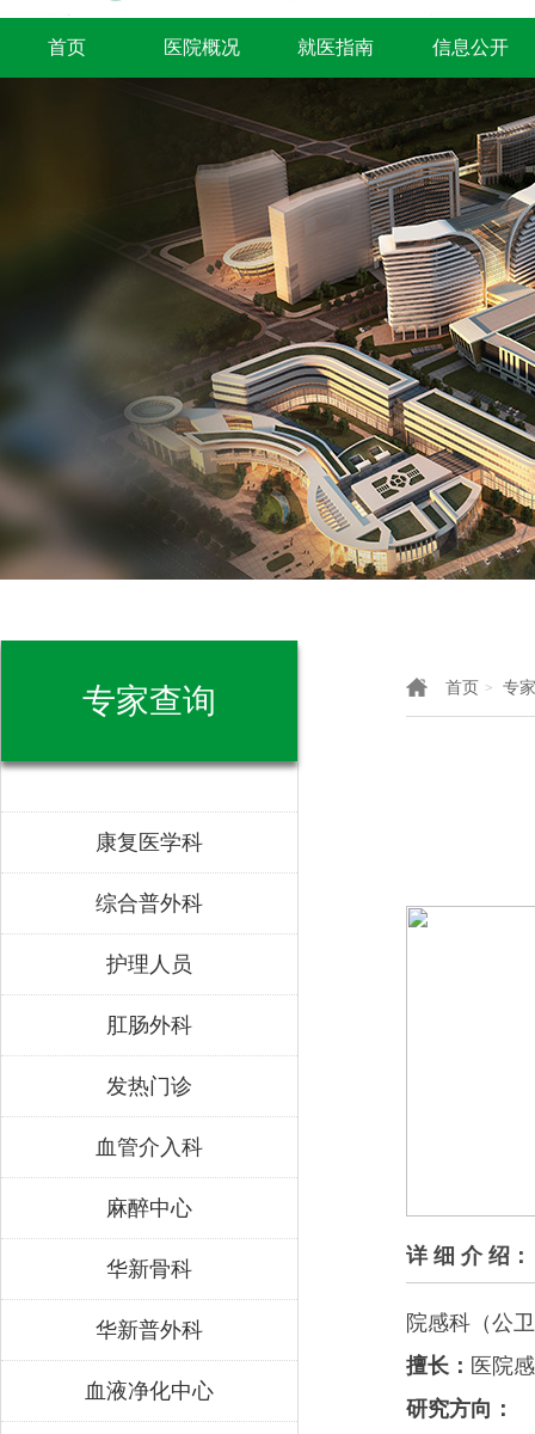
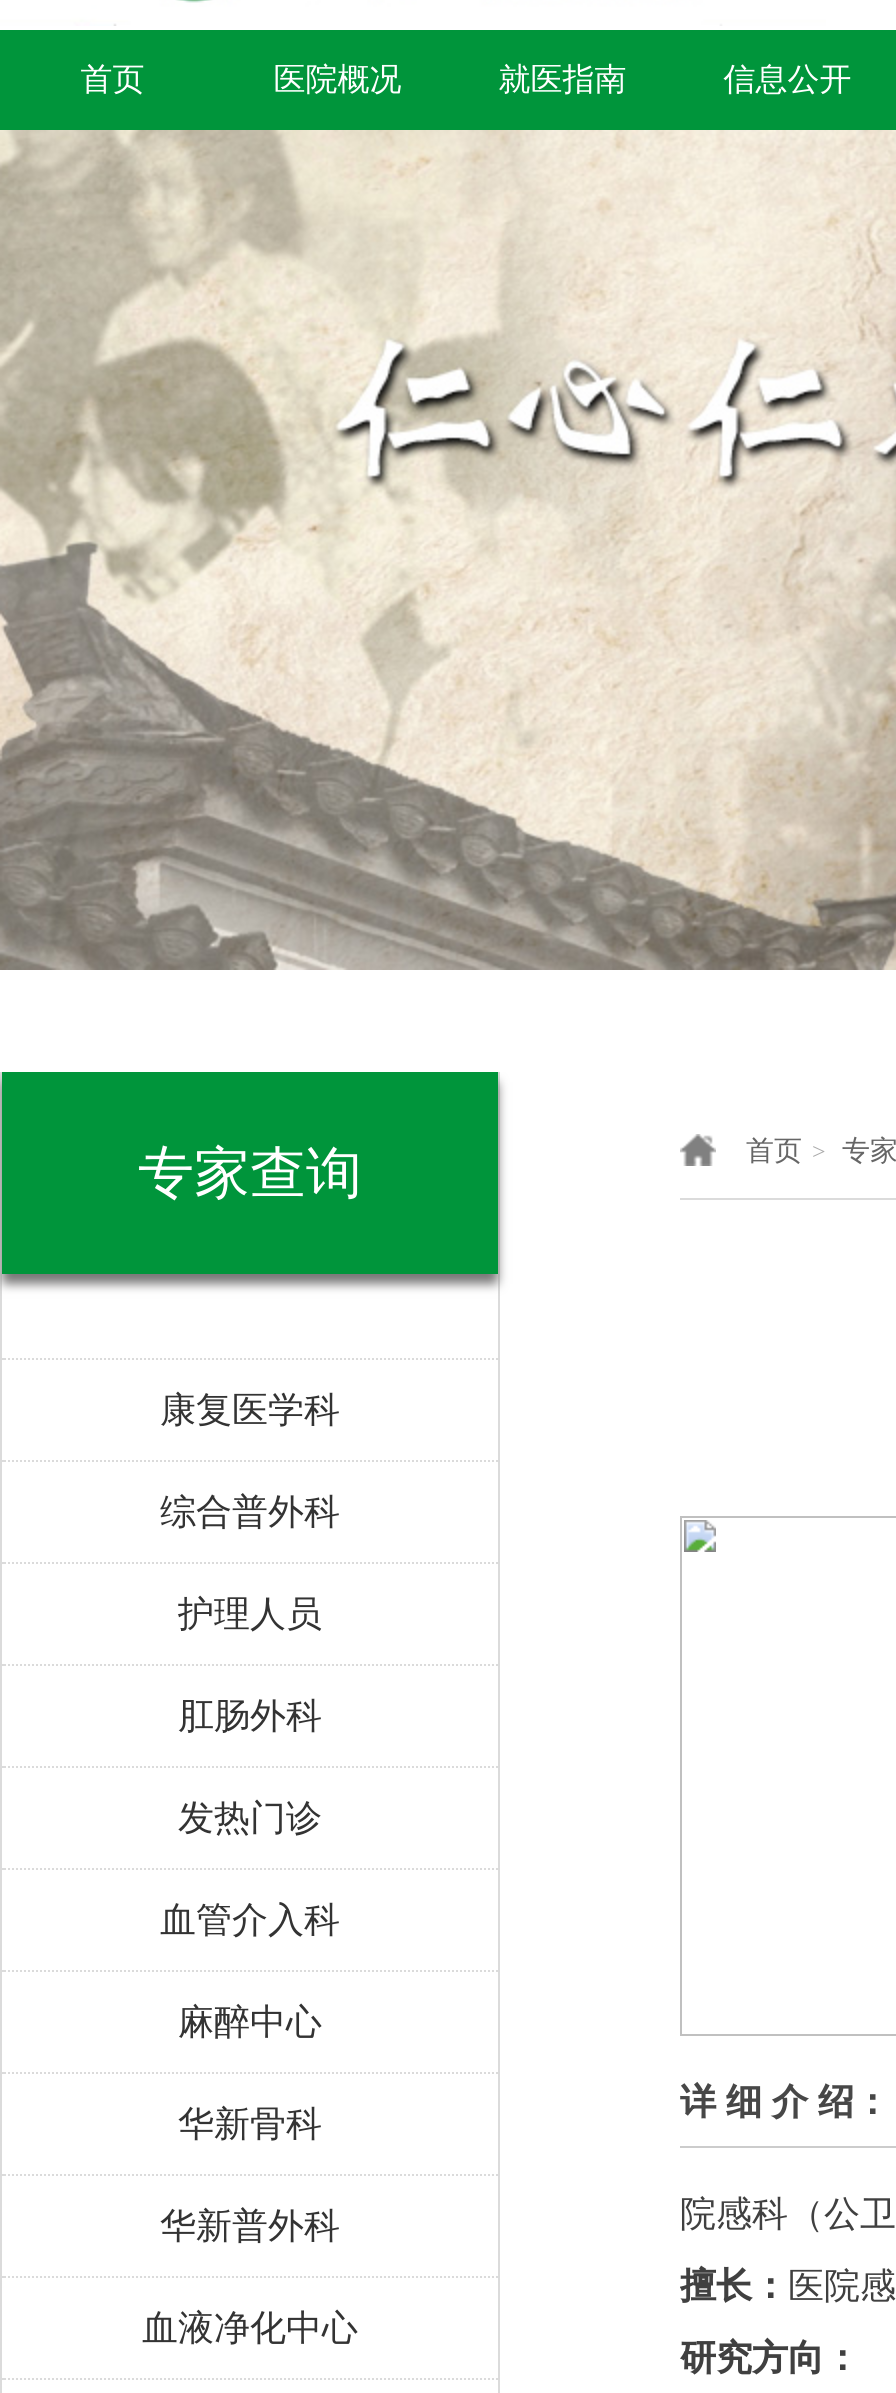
- [image]
+ [image]
